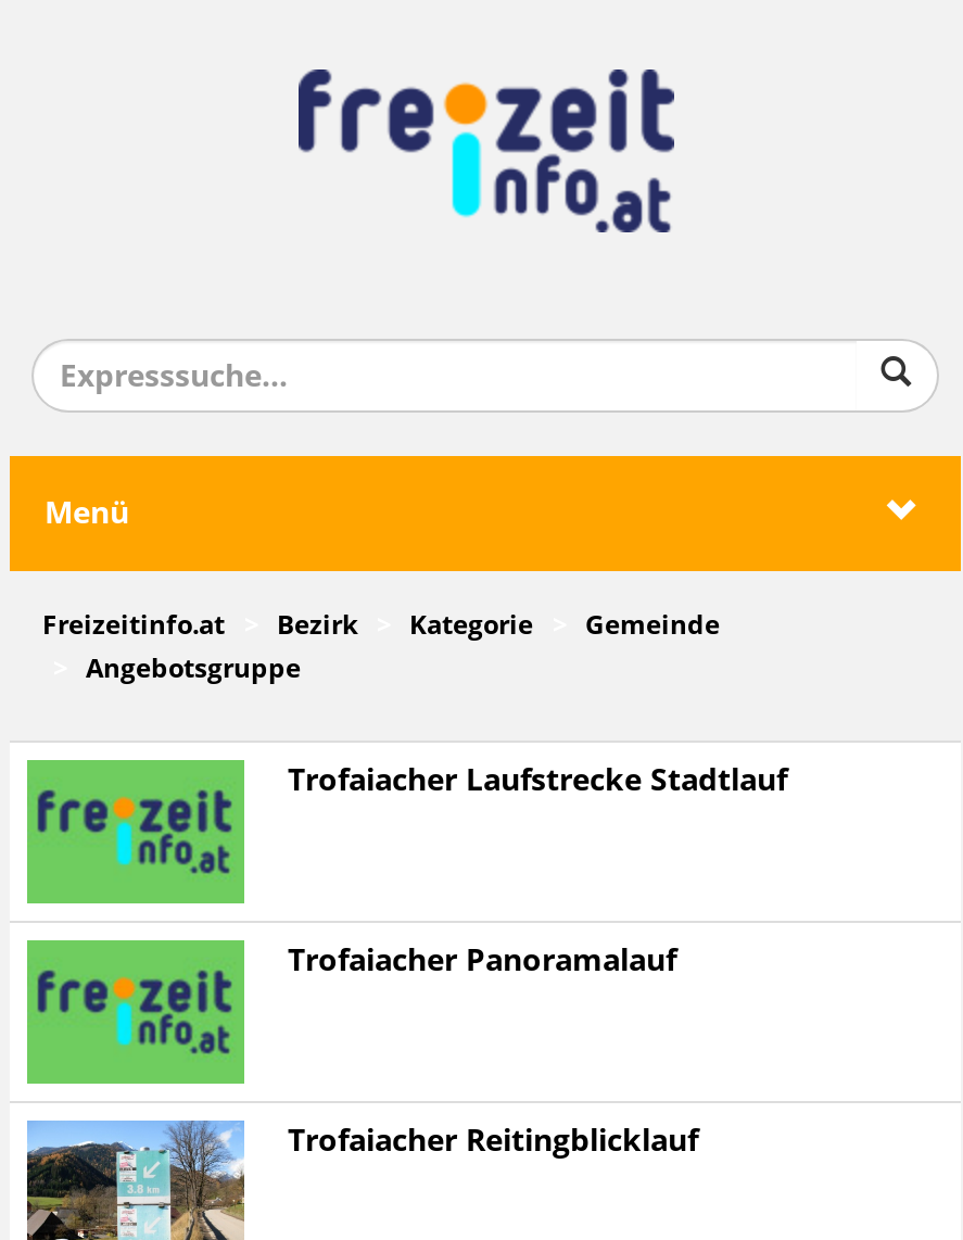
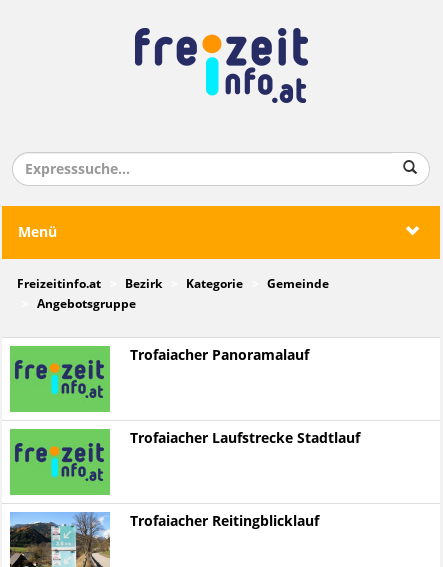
moved down: Trofaiacher Laufstrecke Stadtlauf

moved up: [image] | Trofaiacher Panoramalauf
